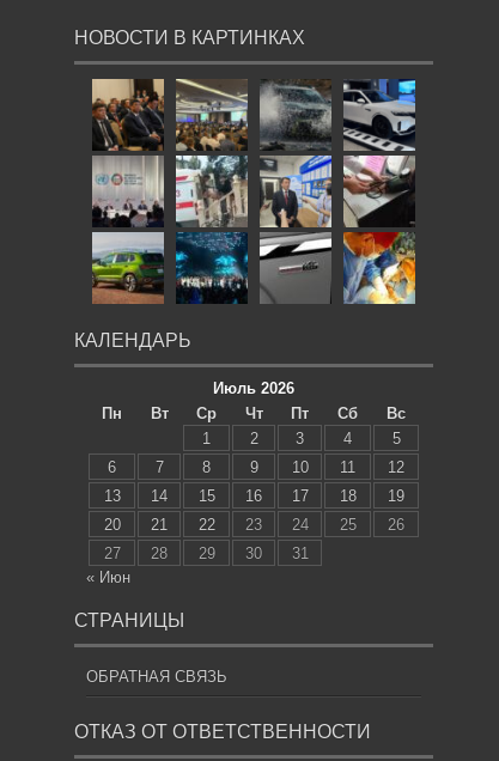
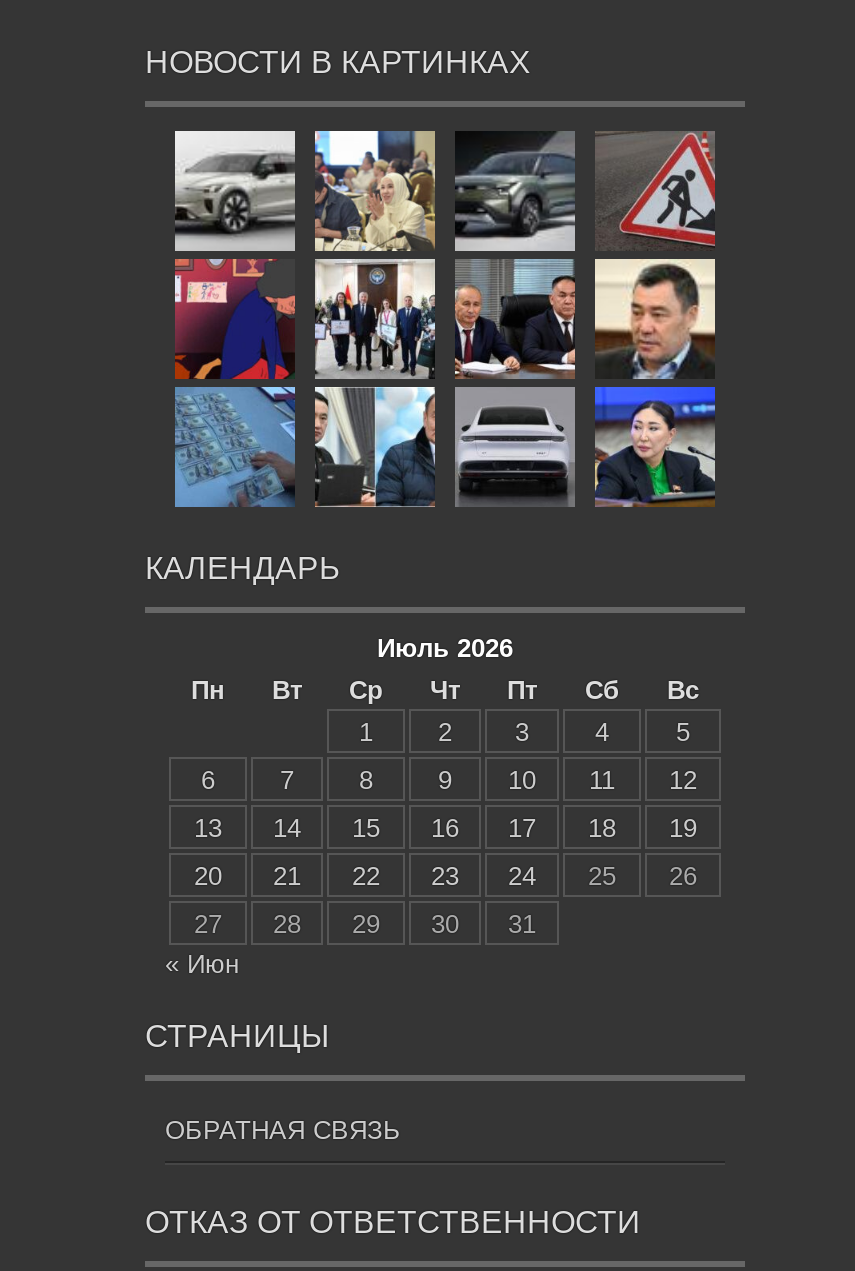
- [image]
+ [image]

- [image]
+ [image]

- [image]
+ [image]

- [image]
+ [image]
